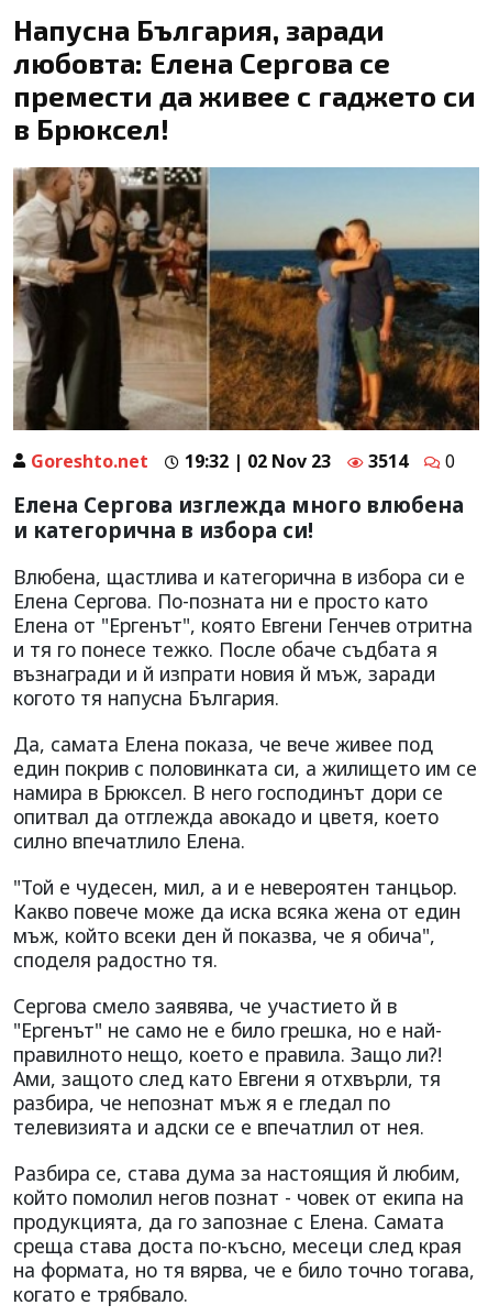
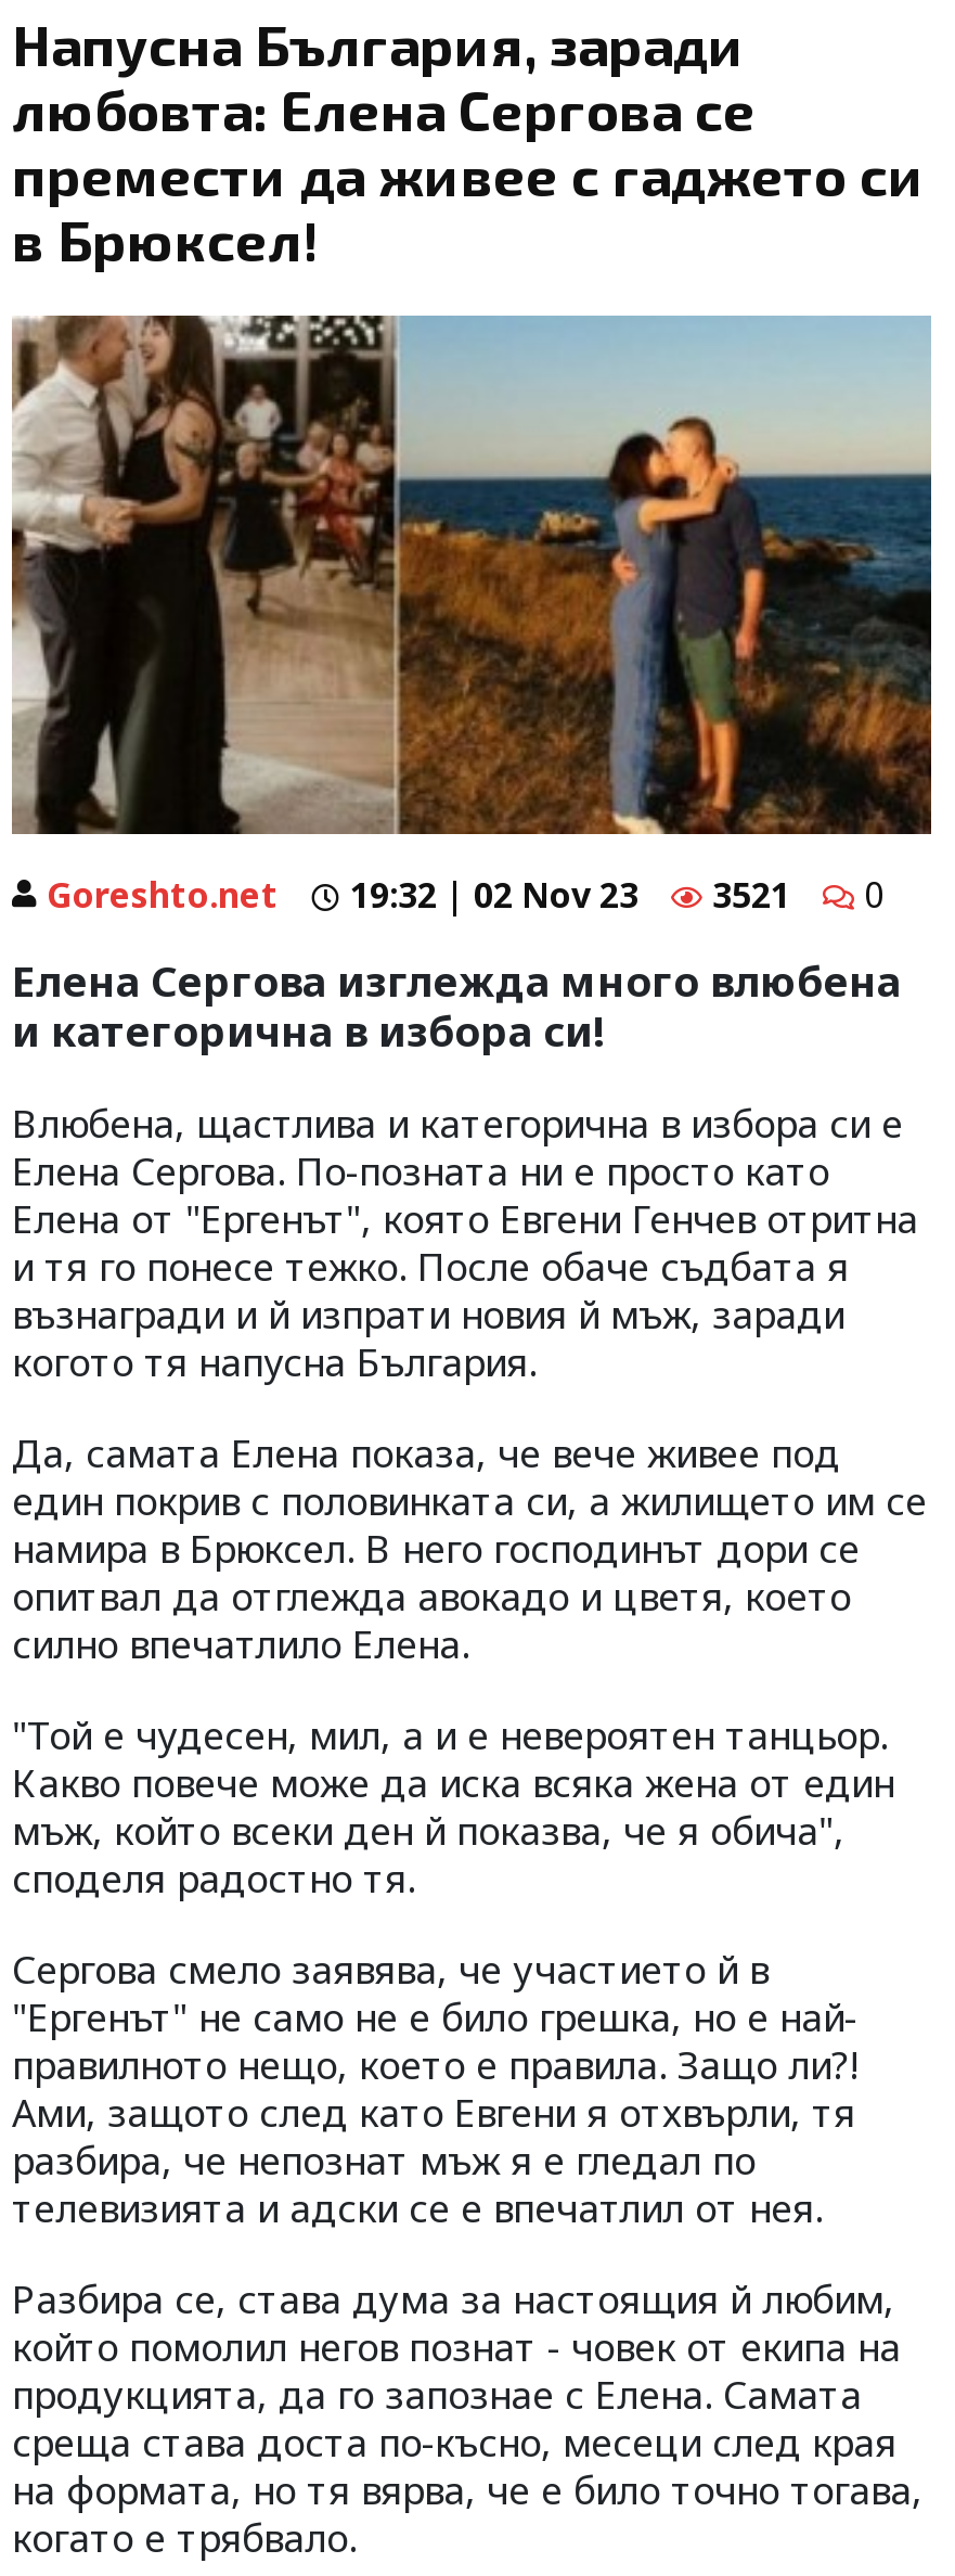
- 3514
+ 3521
